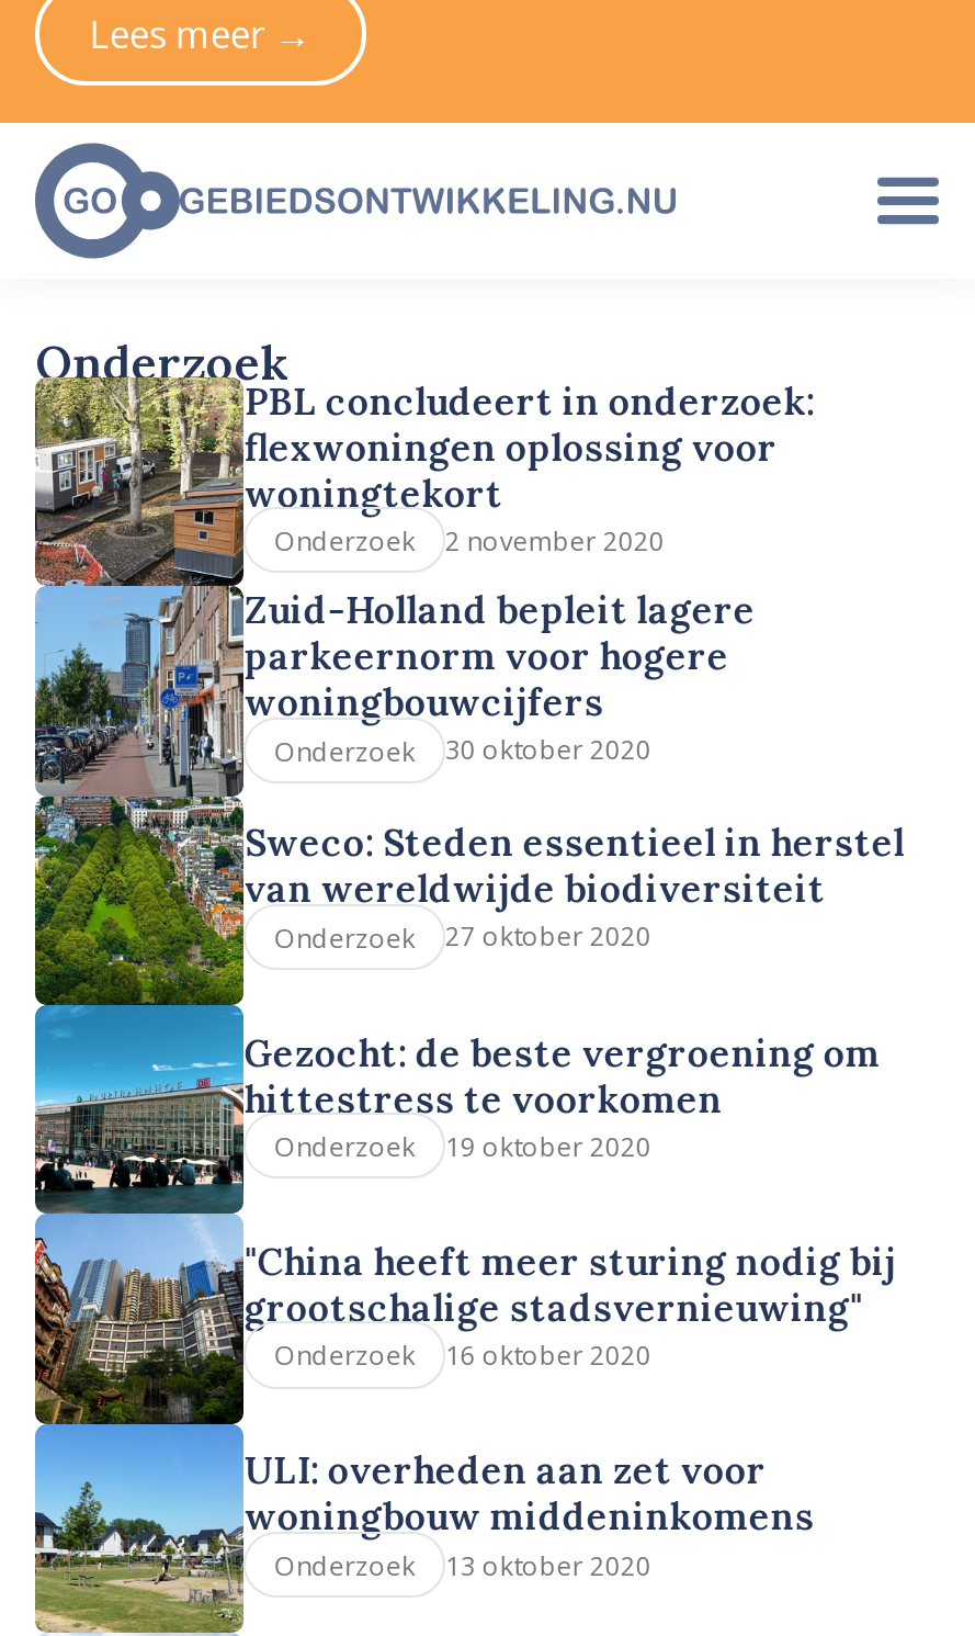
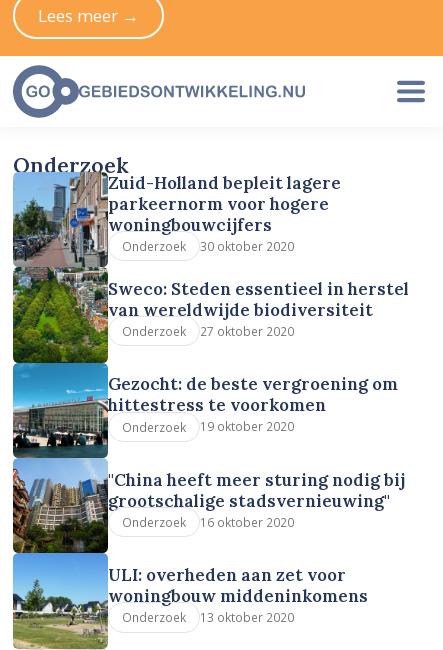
- [image]
- PBL concludeert in onderzoek:
- flexwoningen oplossing voor
- woningtekort
- Onderzoek
- 2 november 2020
